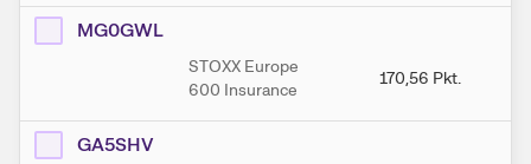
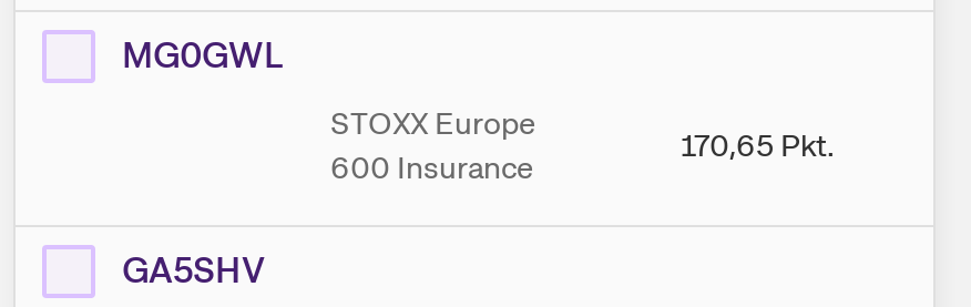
- 170,56 Pkt.
+ 170,65 Pkt.
